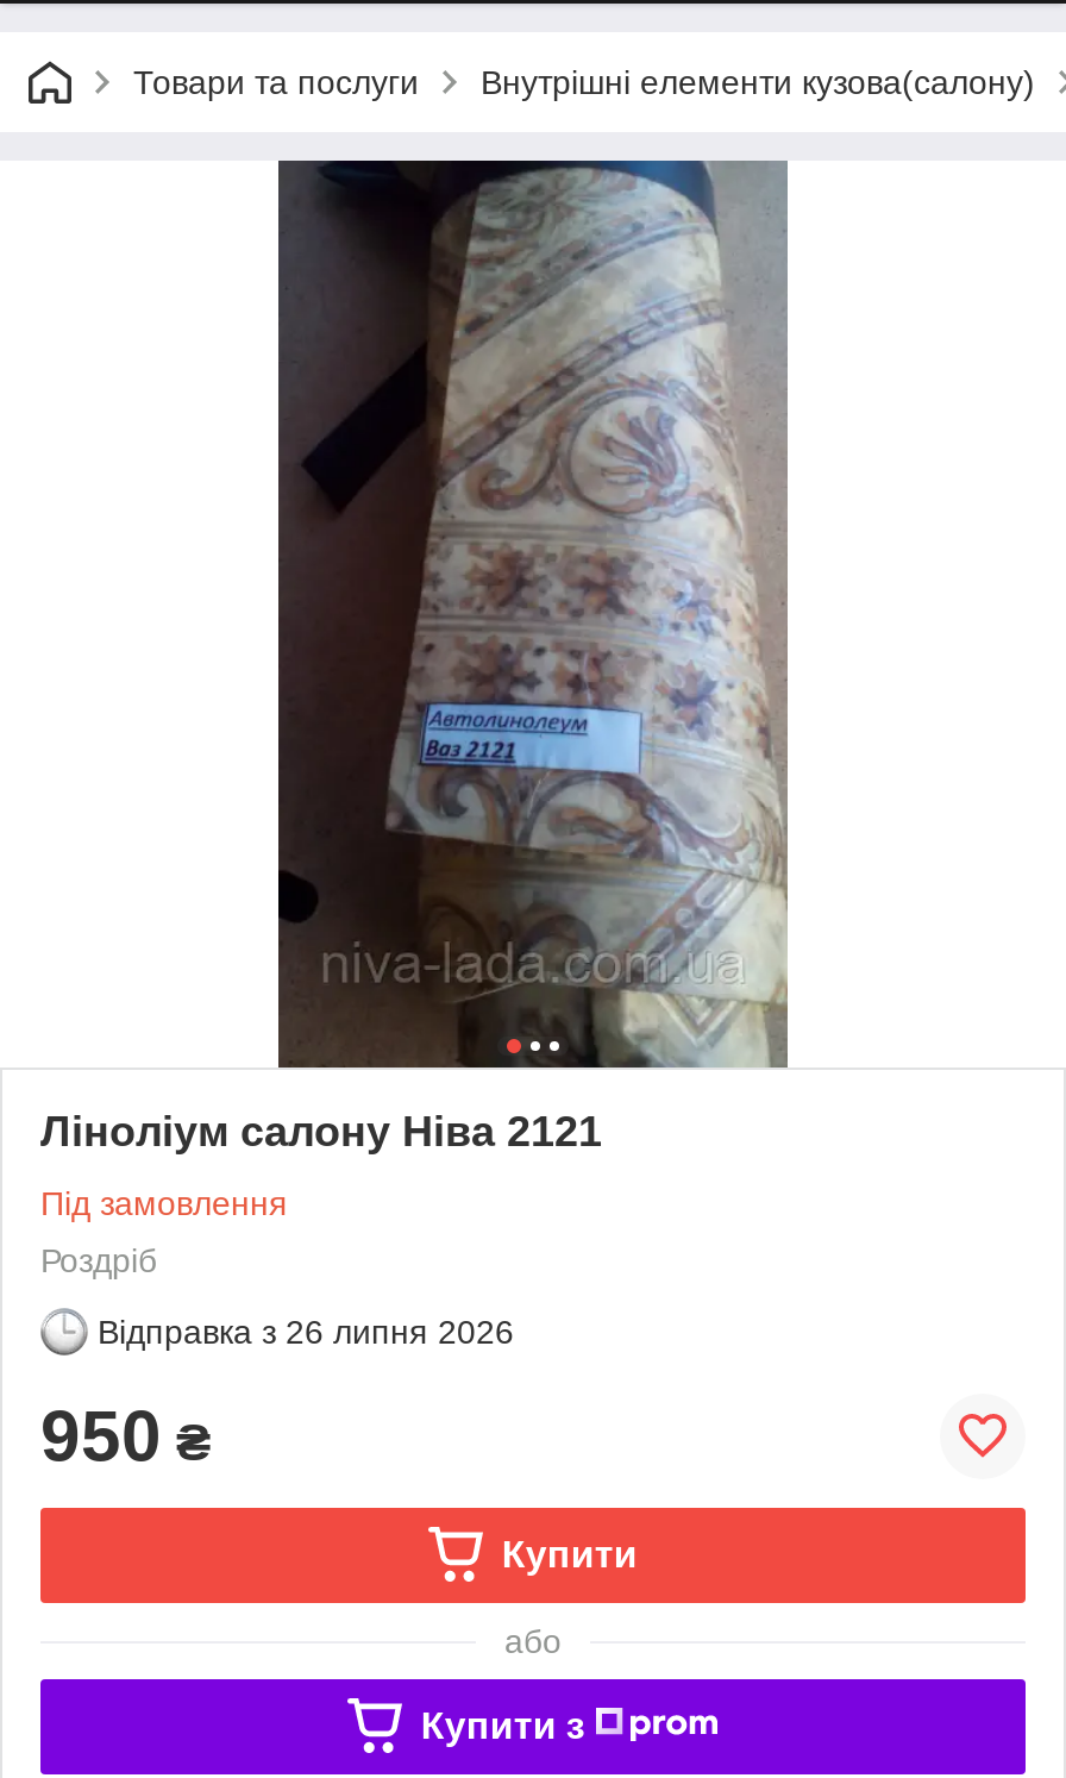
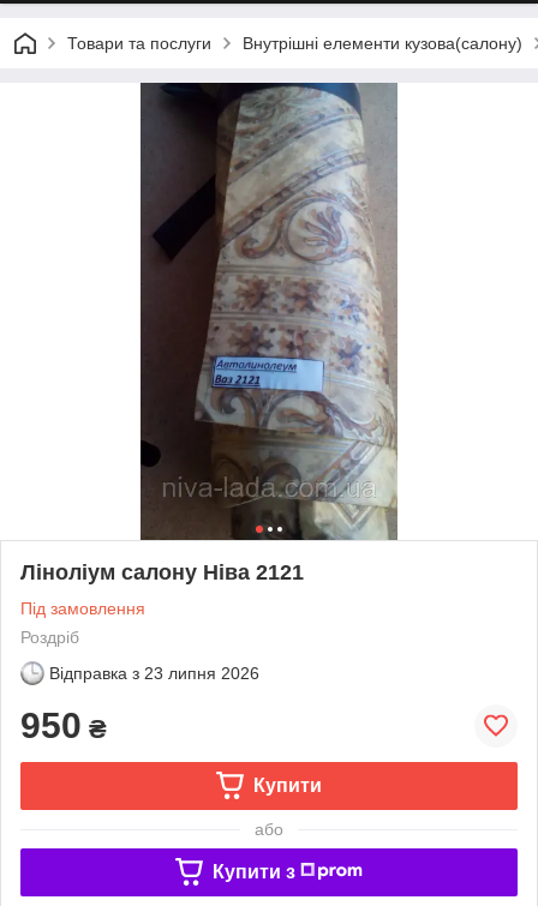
- Відправка з 26 липня 2026
+ Відправка з 23 липня 2026
